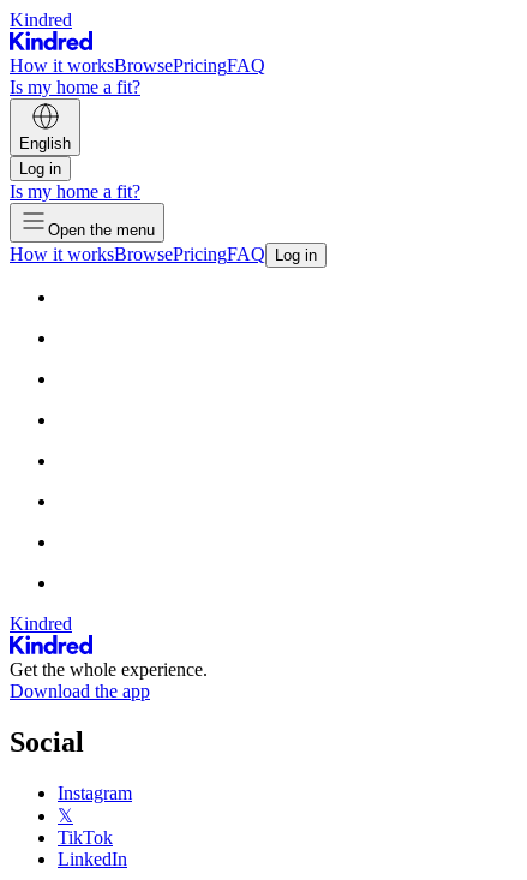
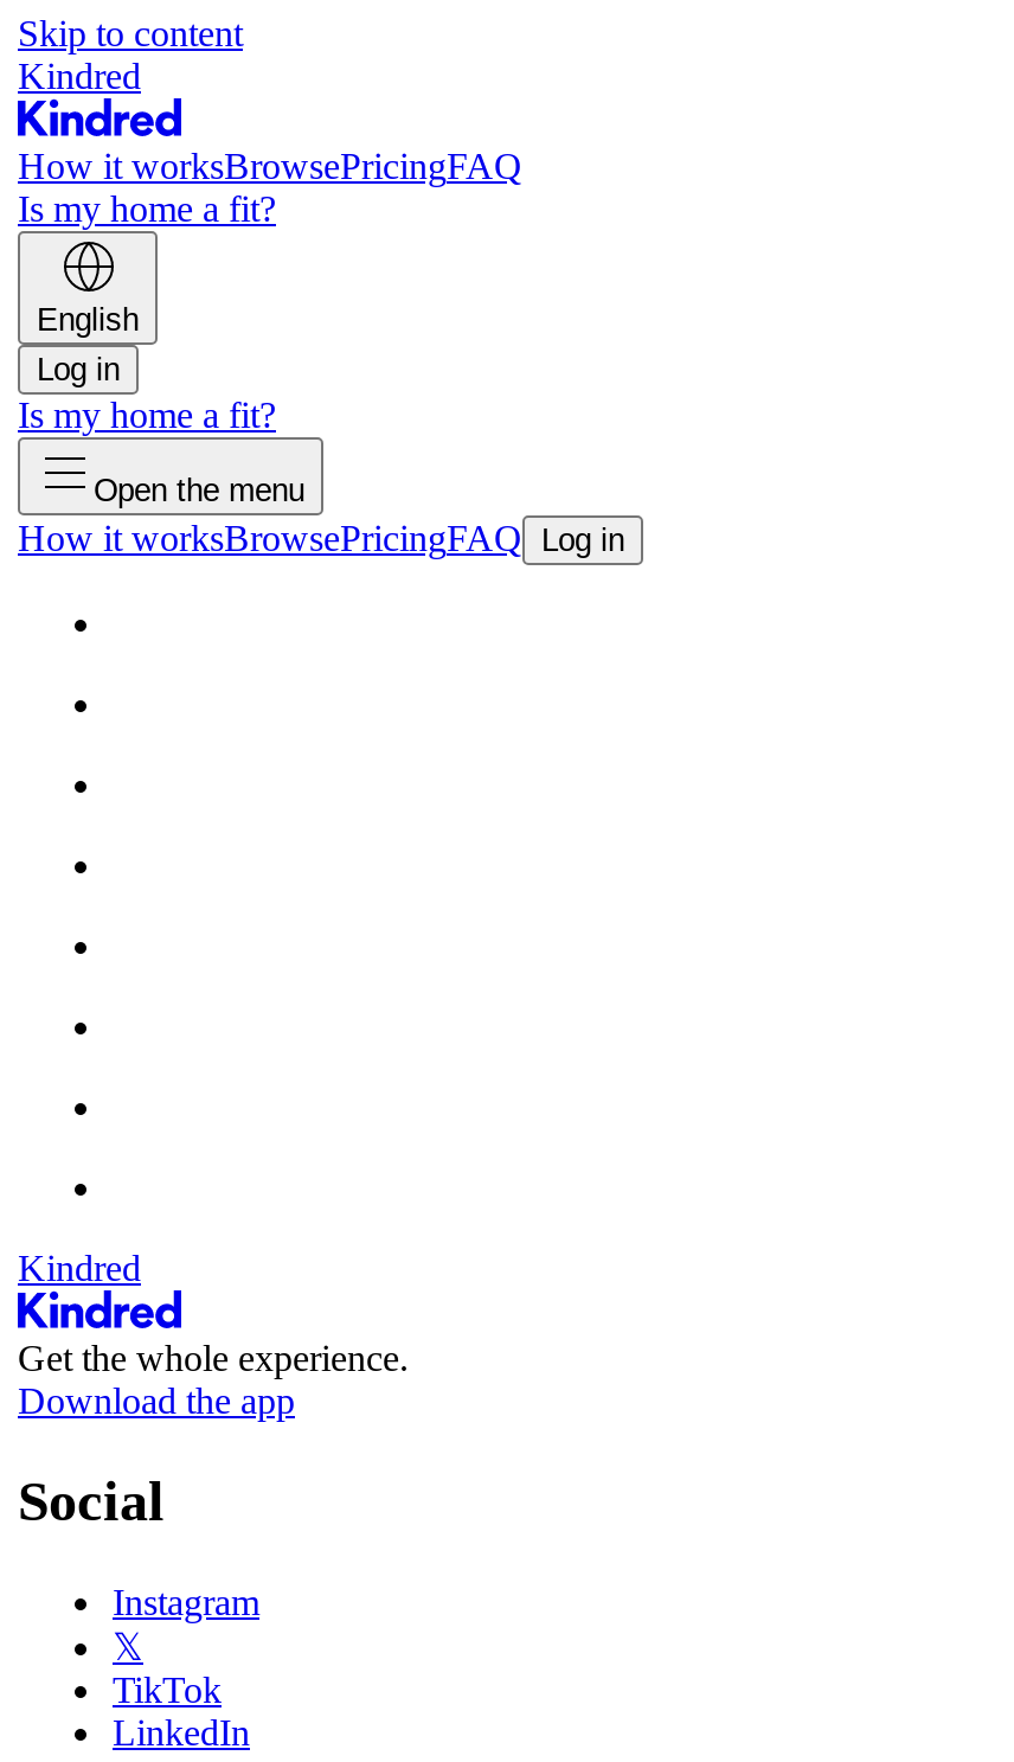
+ Skip to content
